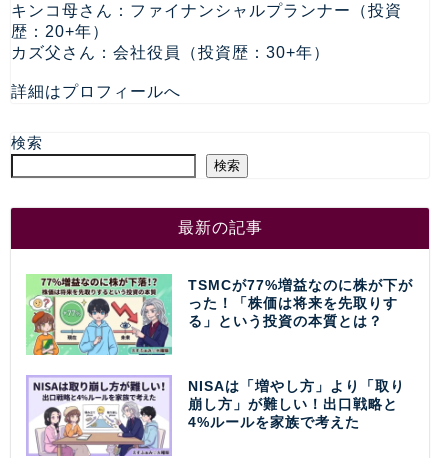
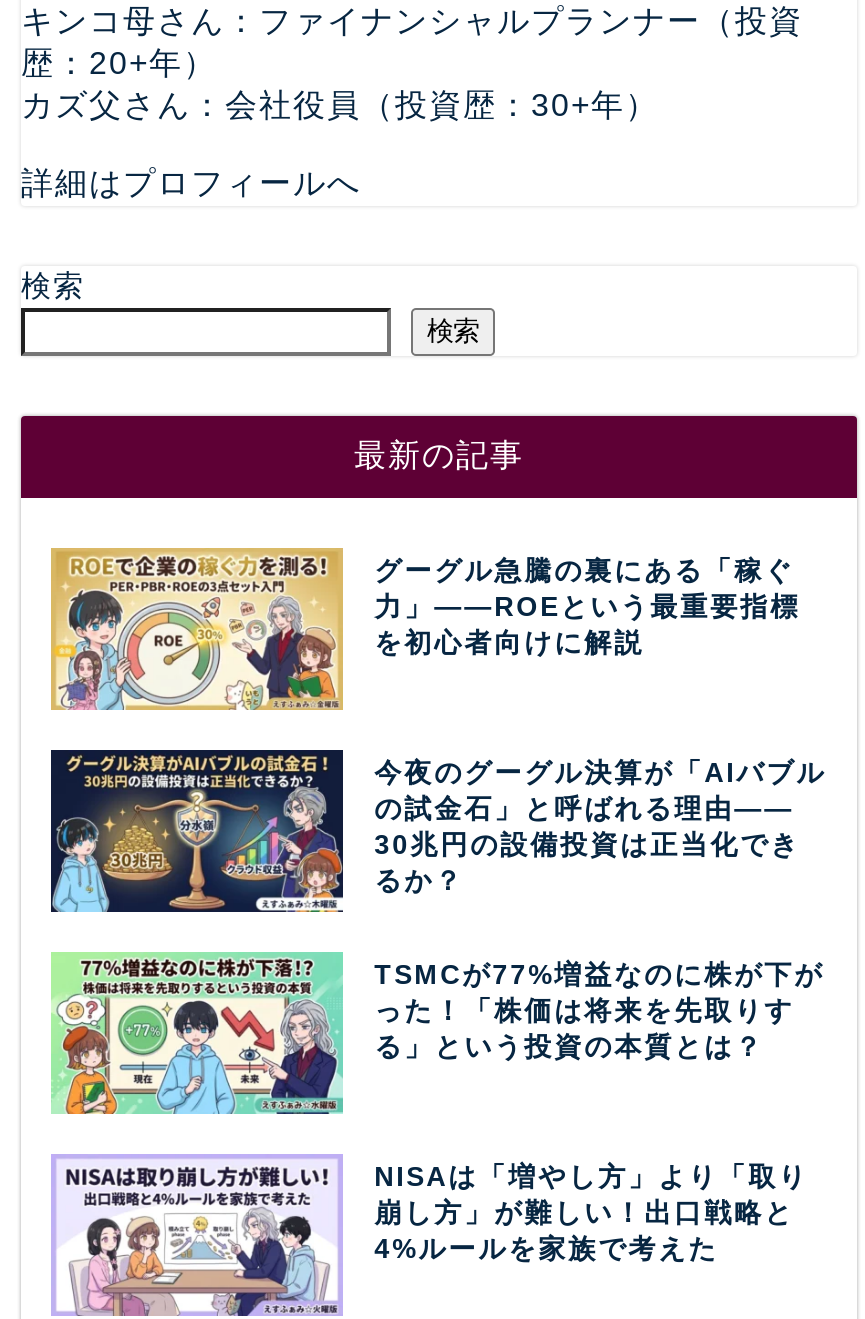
+ [image]
+ 今夜のグーグル決算が「AIバブル
+ の試金石」と呼ばれる理由——
+ 30兆円の設備投資は正当化でき
+ るか？

+ [image]
+ グーグル急騰の裏にある「稼ぐ
+ 力」——ROEという最重要指標
+ を初心者向けに解説
